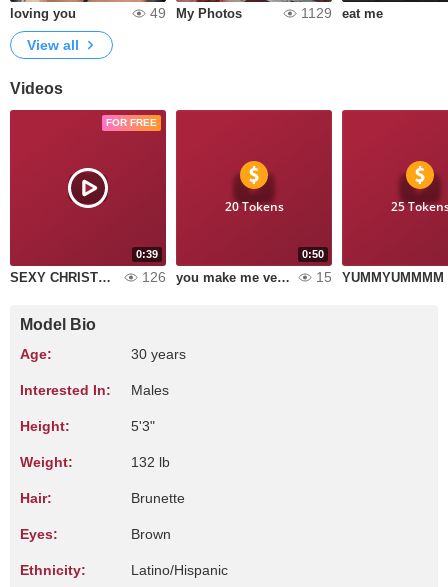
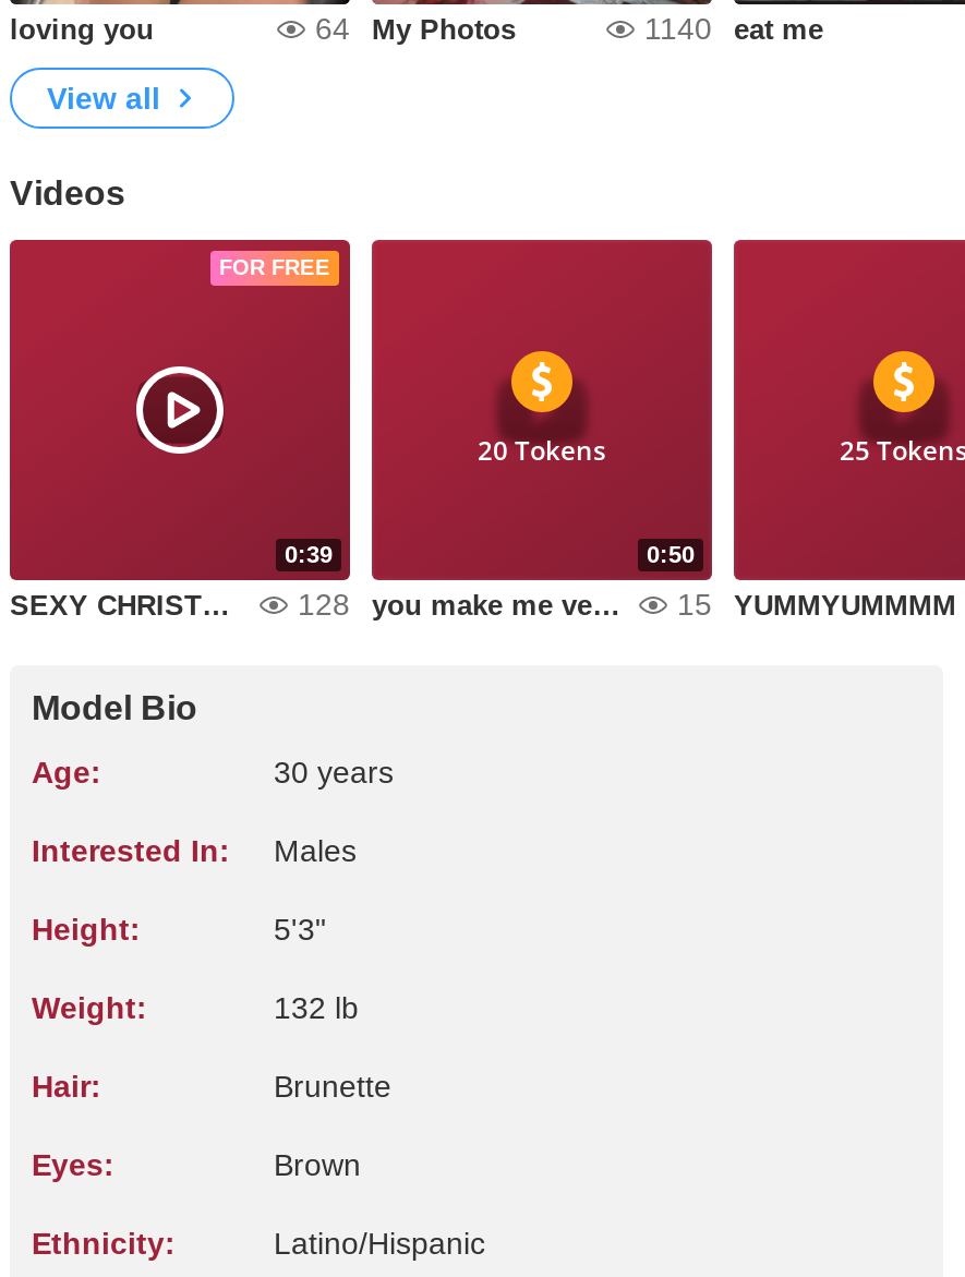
- 49 My Photos
+ 64 My Photos

- 1129 eat me
+ 1140 eat me

- 126
+ 128
